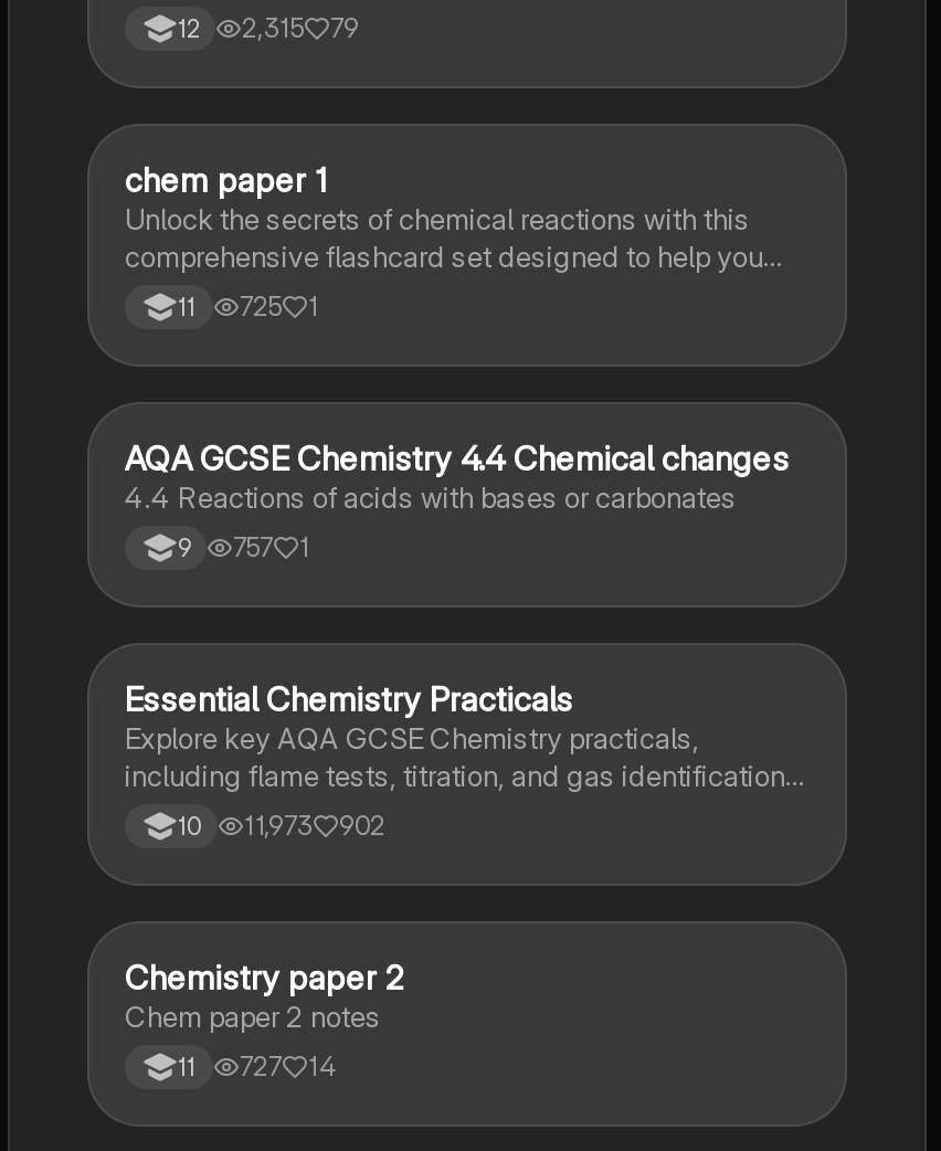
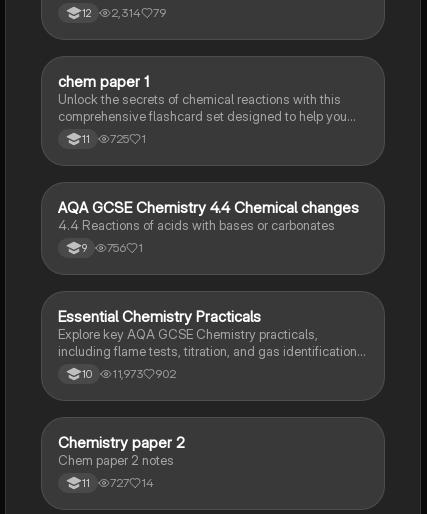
- 12 2,315 79
+ 12 2,314 79

- 9 757 1
+ 9 756 1
